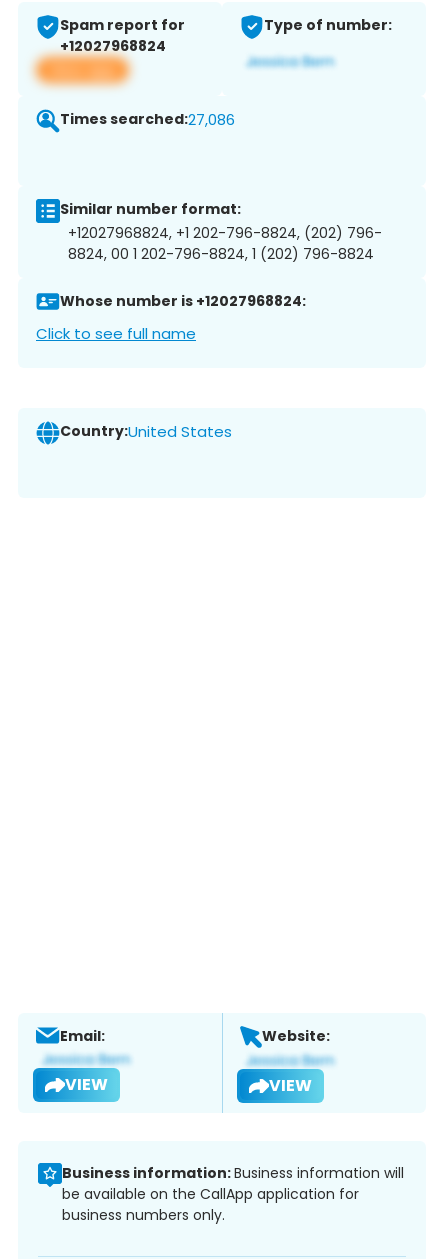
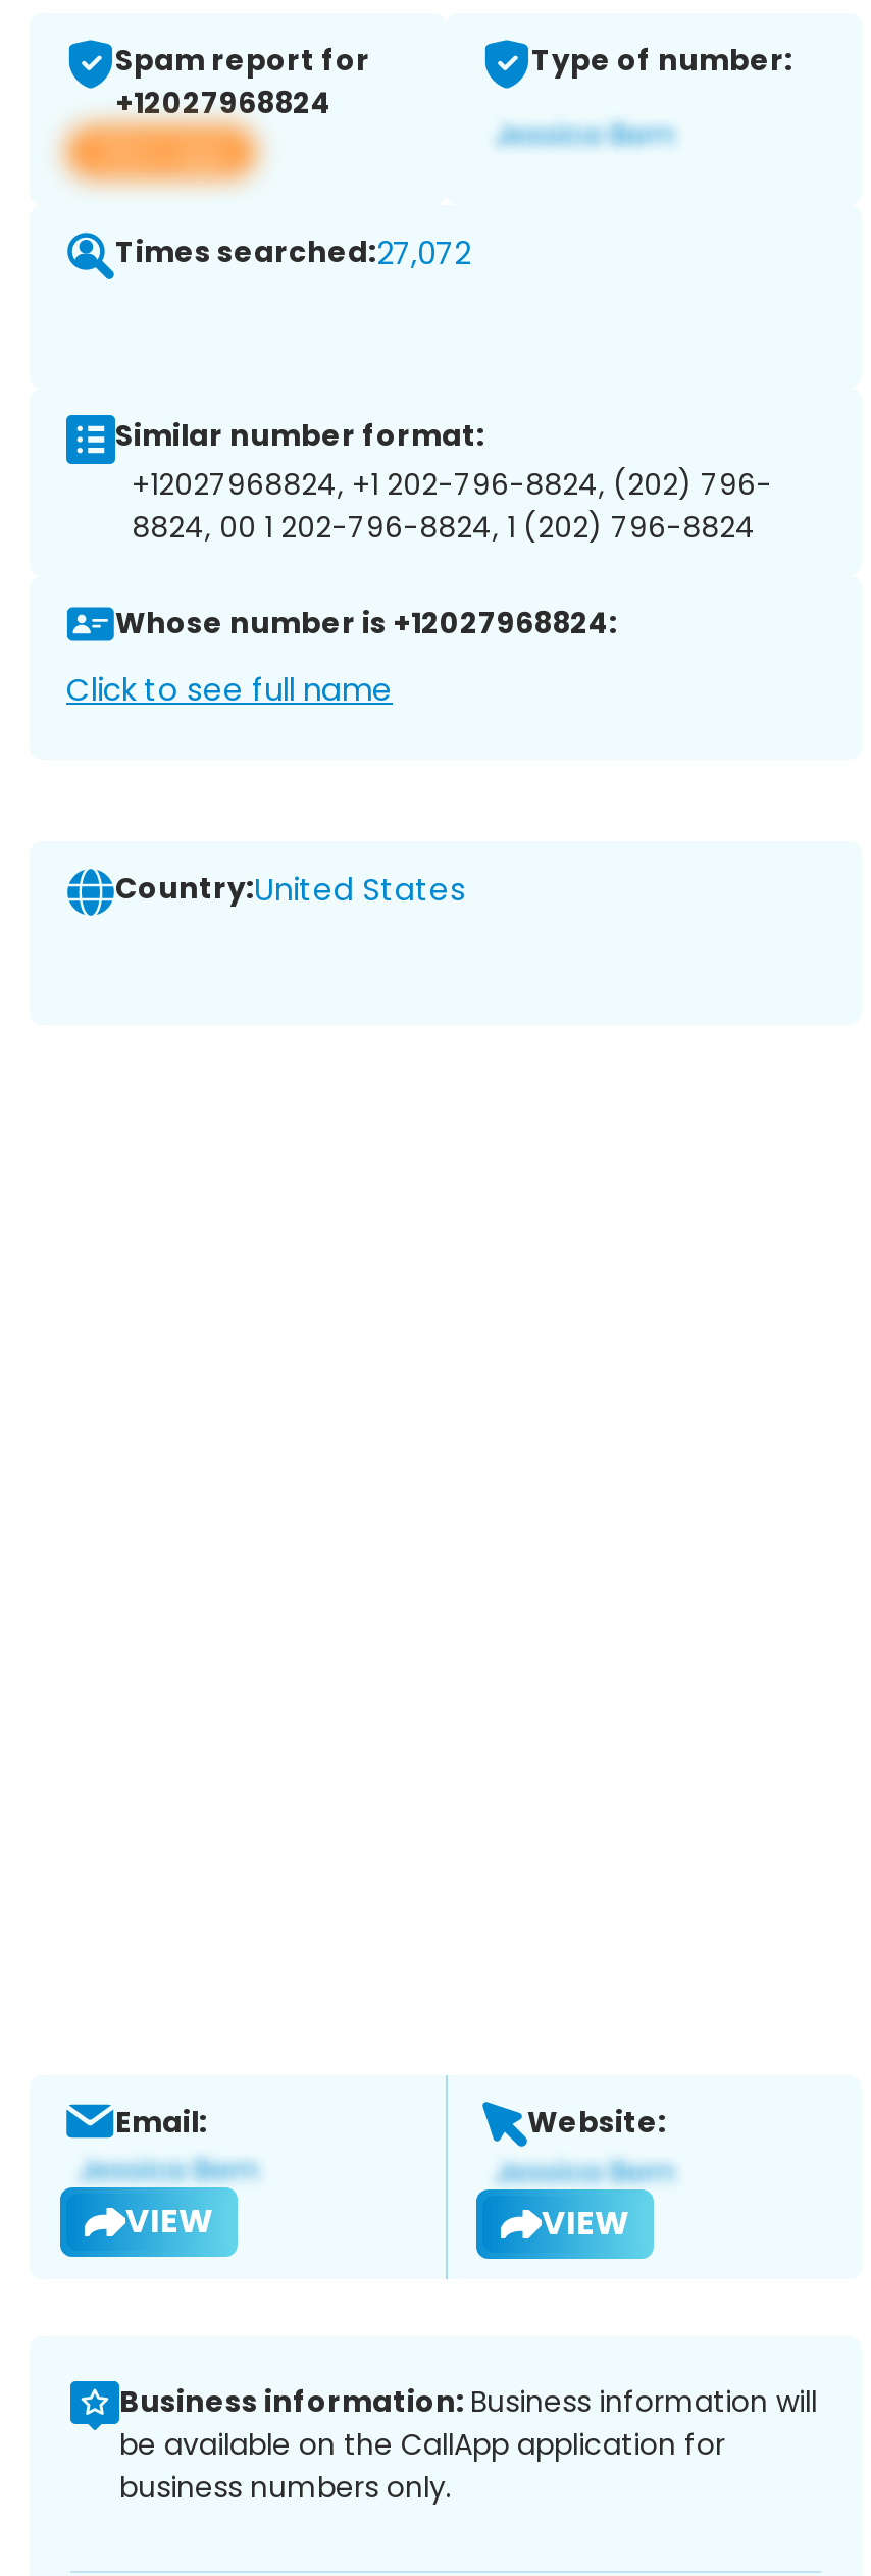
- Times searched:27,086
+ Times searched:27,072
